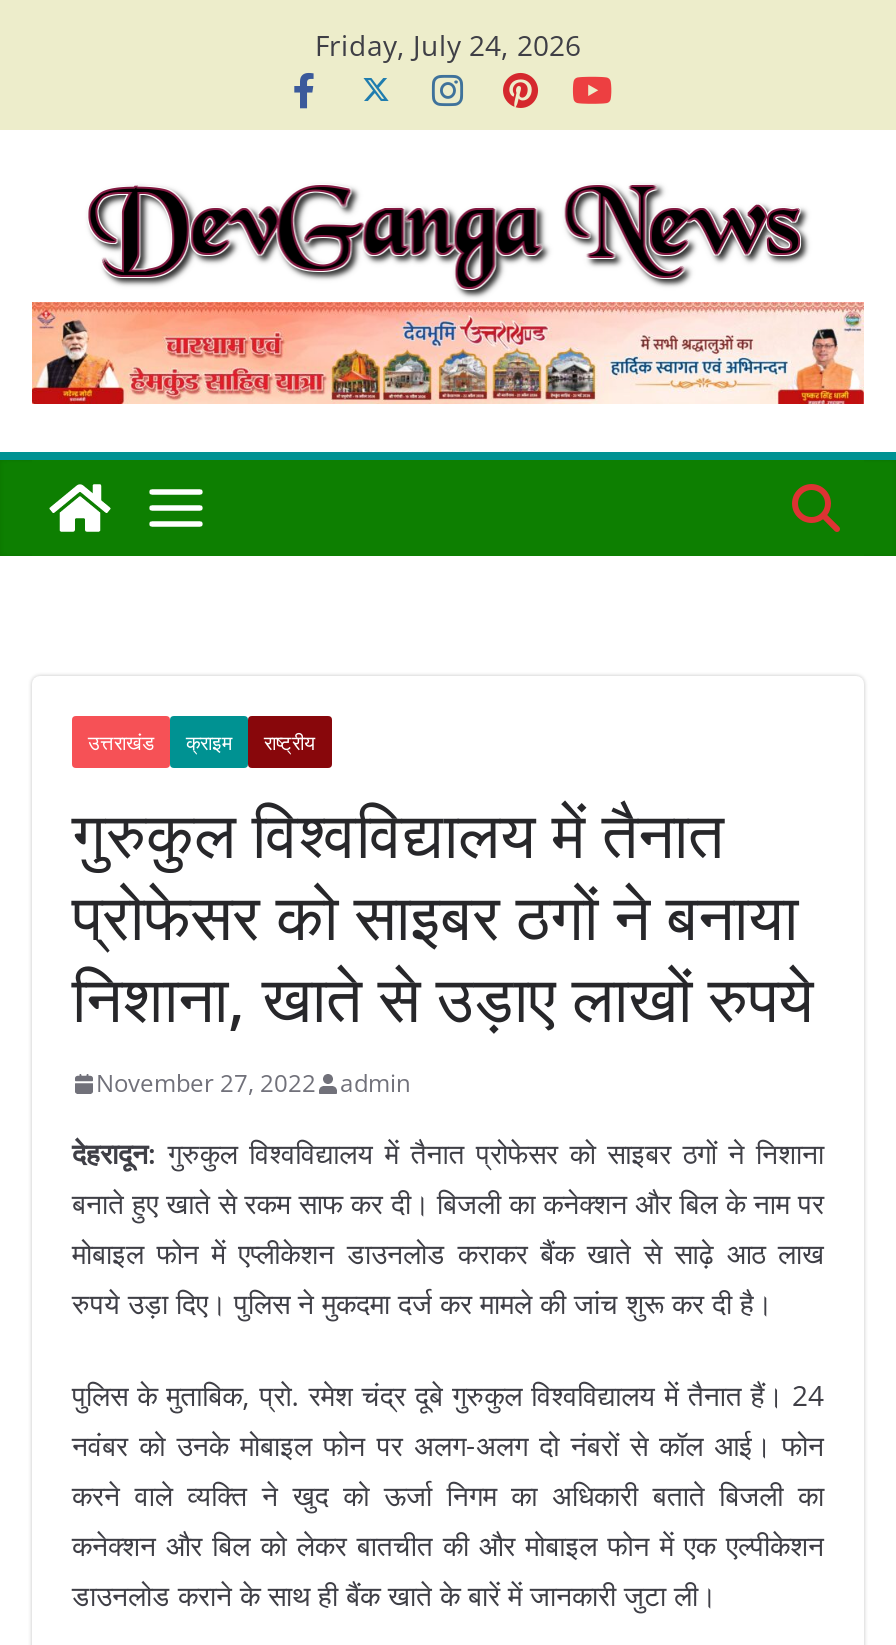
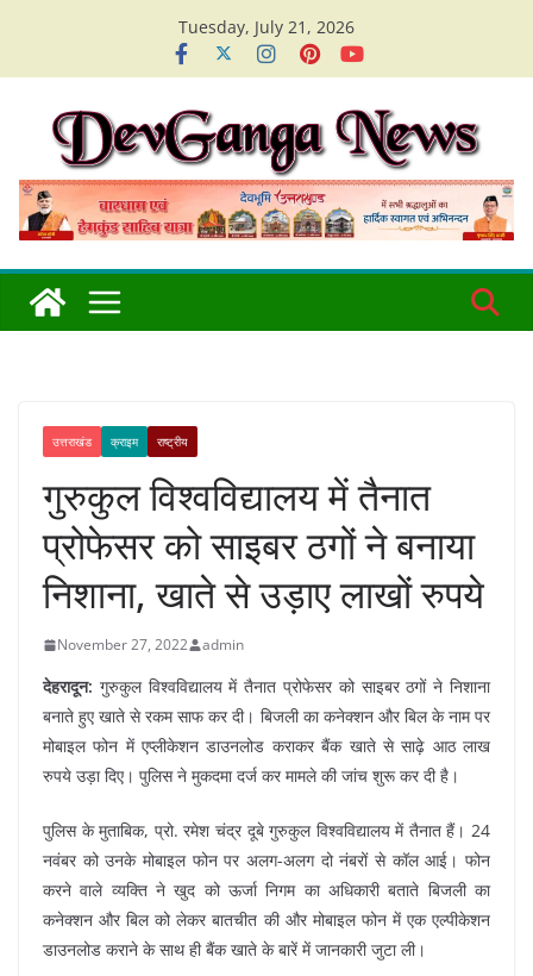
- Friday, July 24, 2026
+ Tuesday, July 21, 2026
